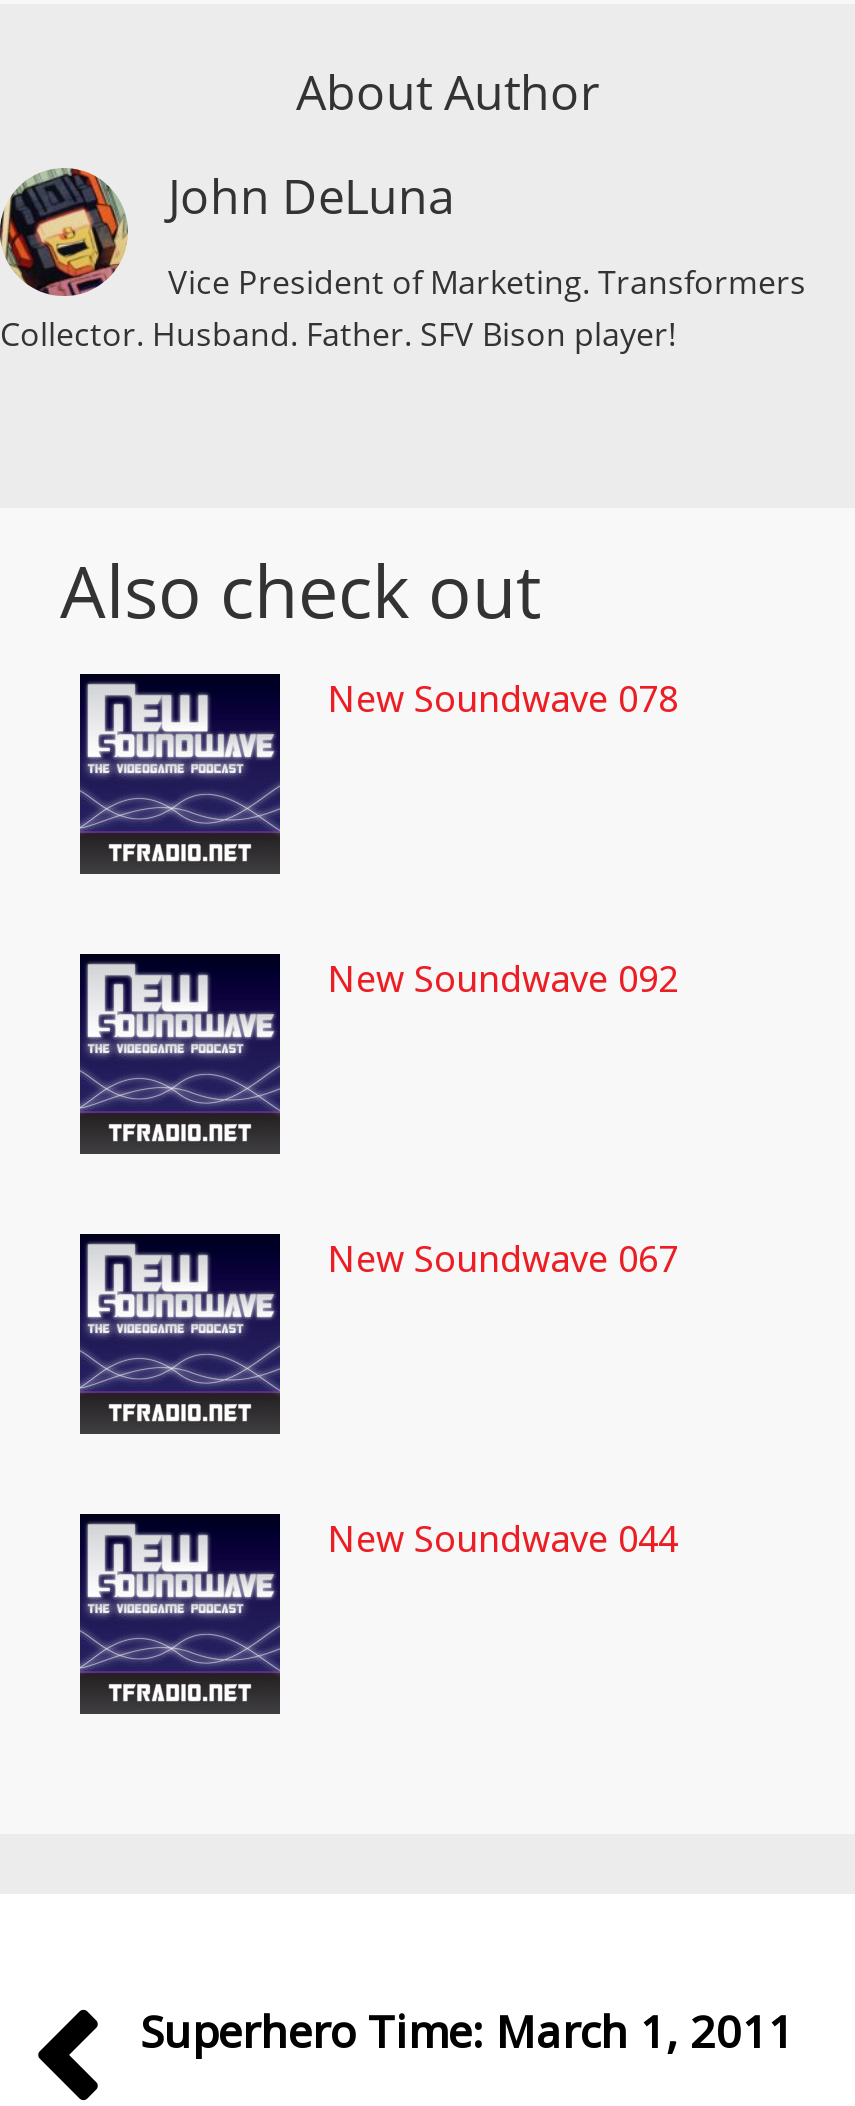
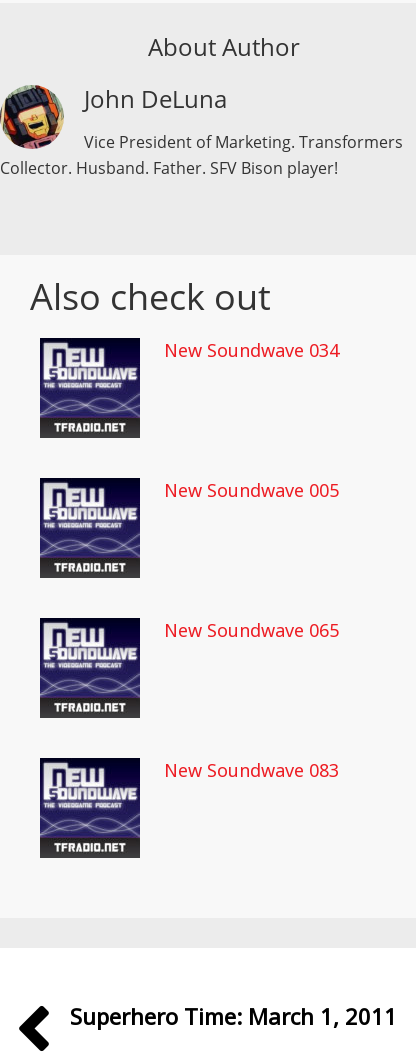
- New Soundwave 078
+ New Soundwave 034

- New Soundwave 092
+ New Soundwave 005

- New Soundwave 067
+ New Soundwave 065

- New Soundwave 044
+ New Soundwave 083
